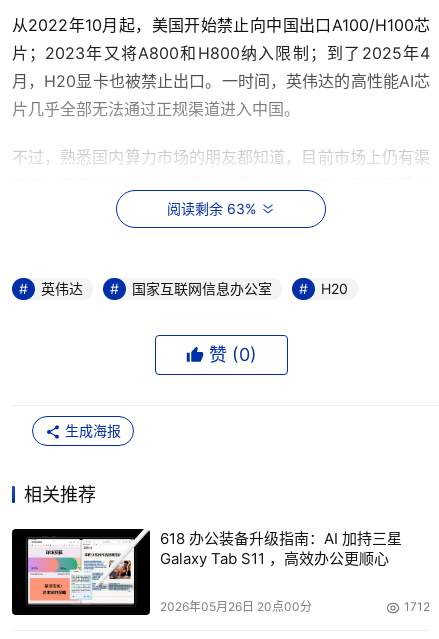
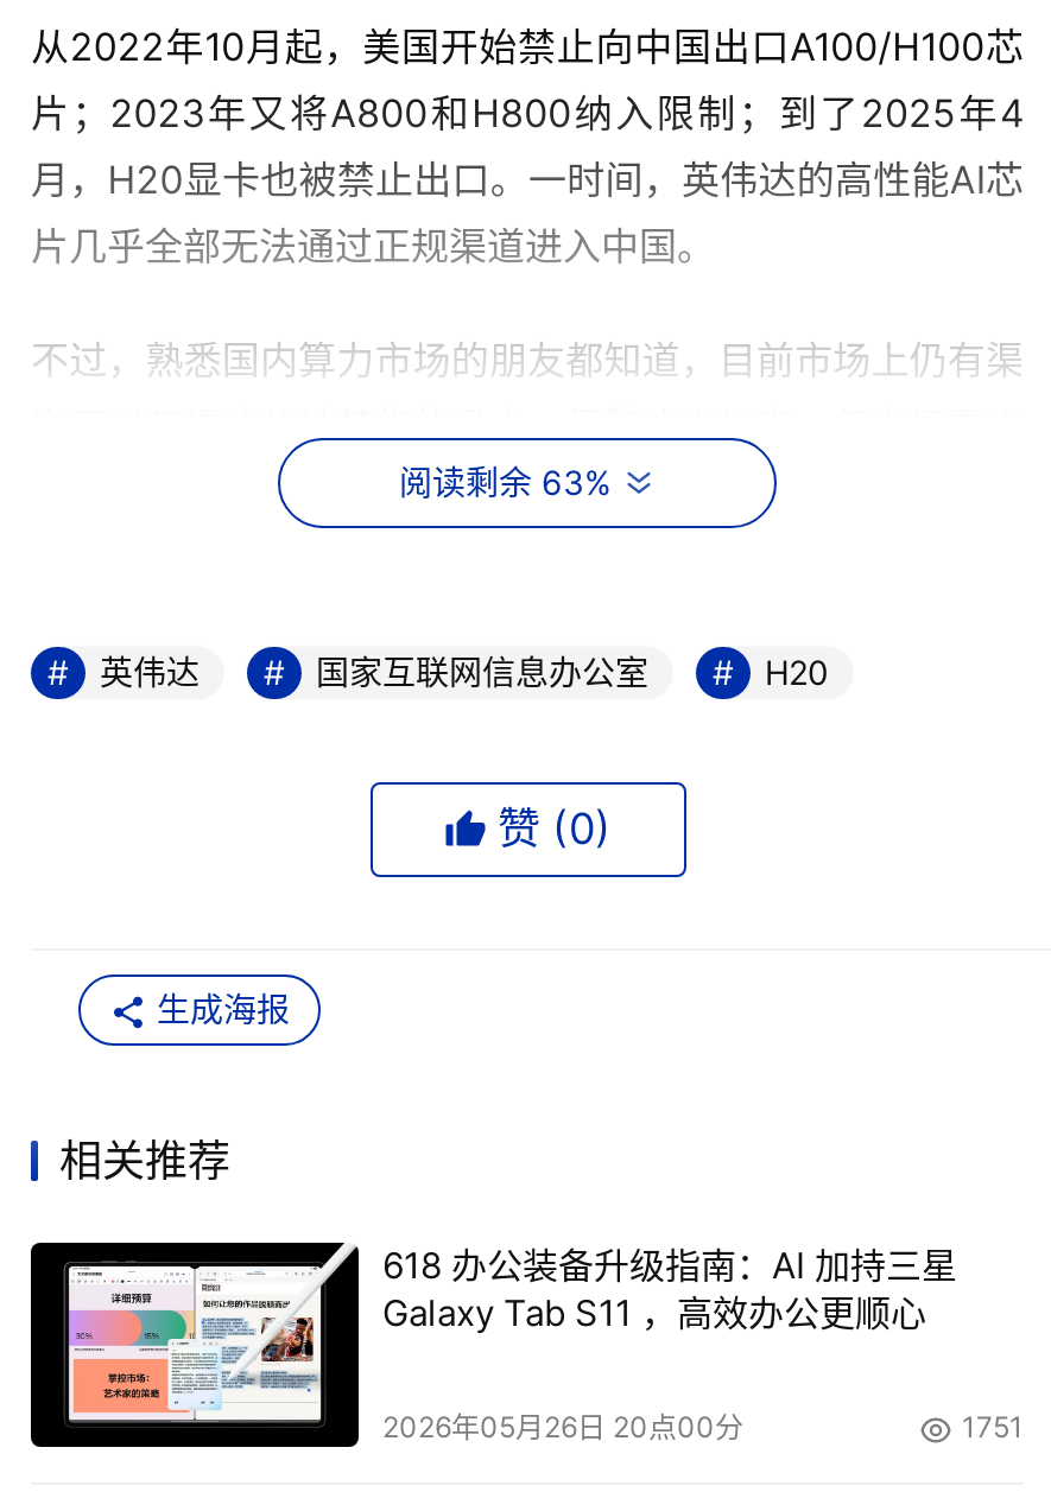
- 1712
+ 1751
